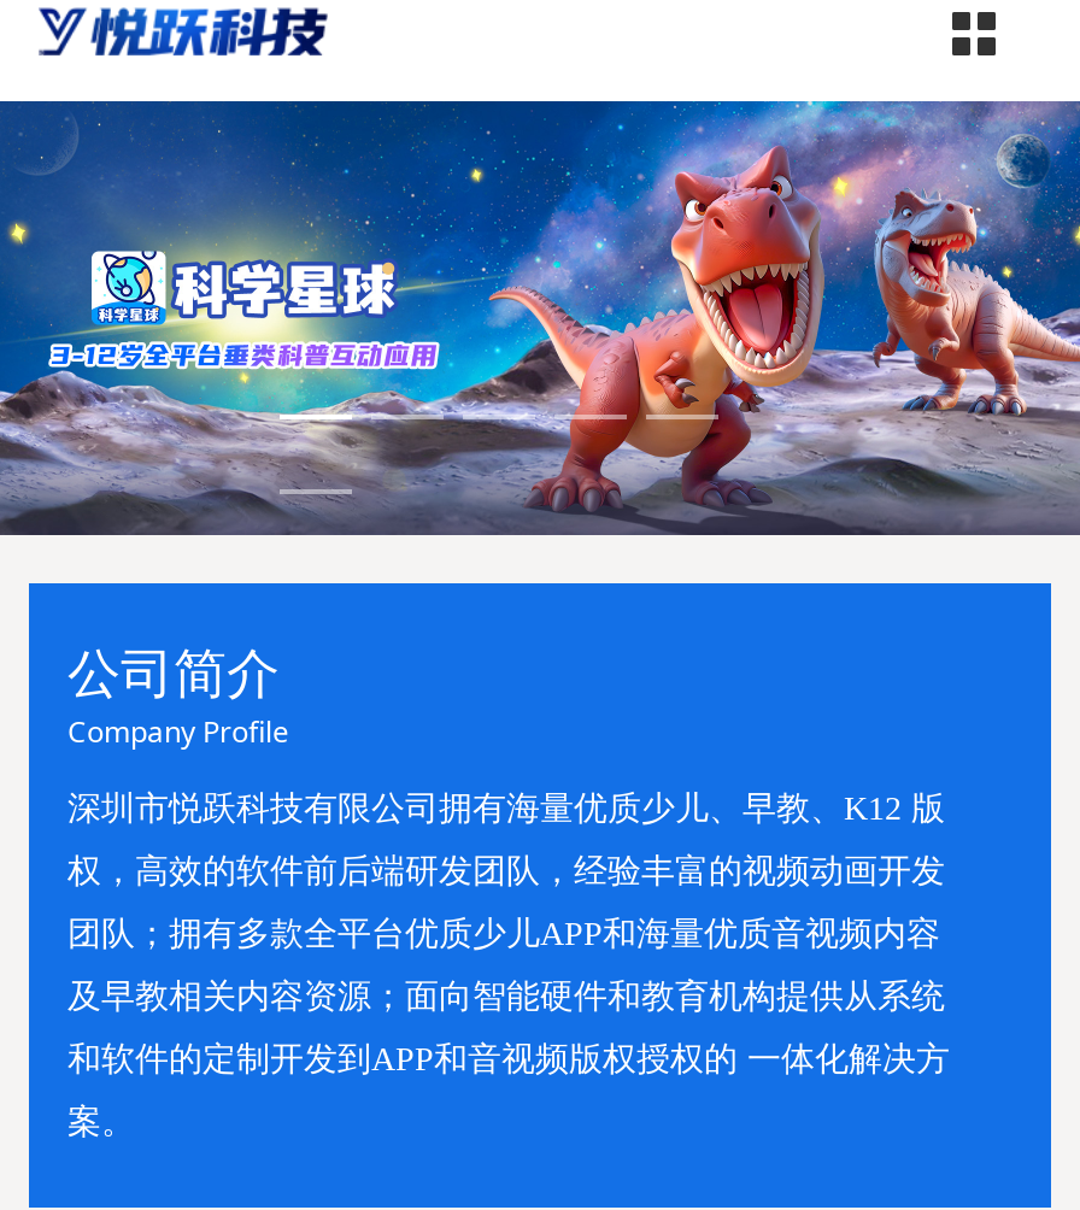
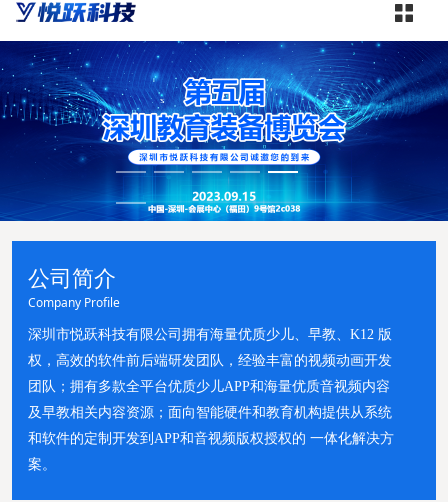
- [image]
+ [image]
